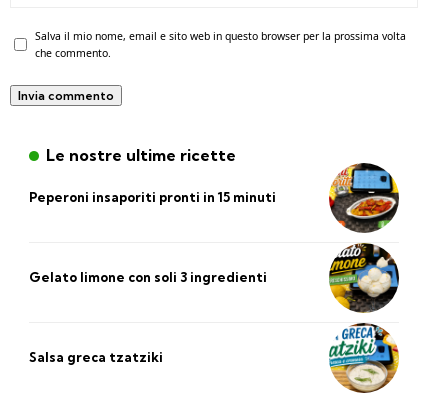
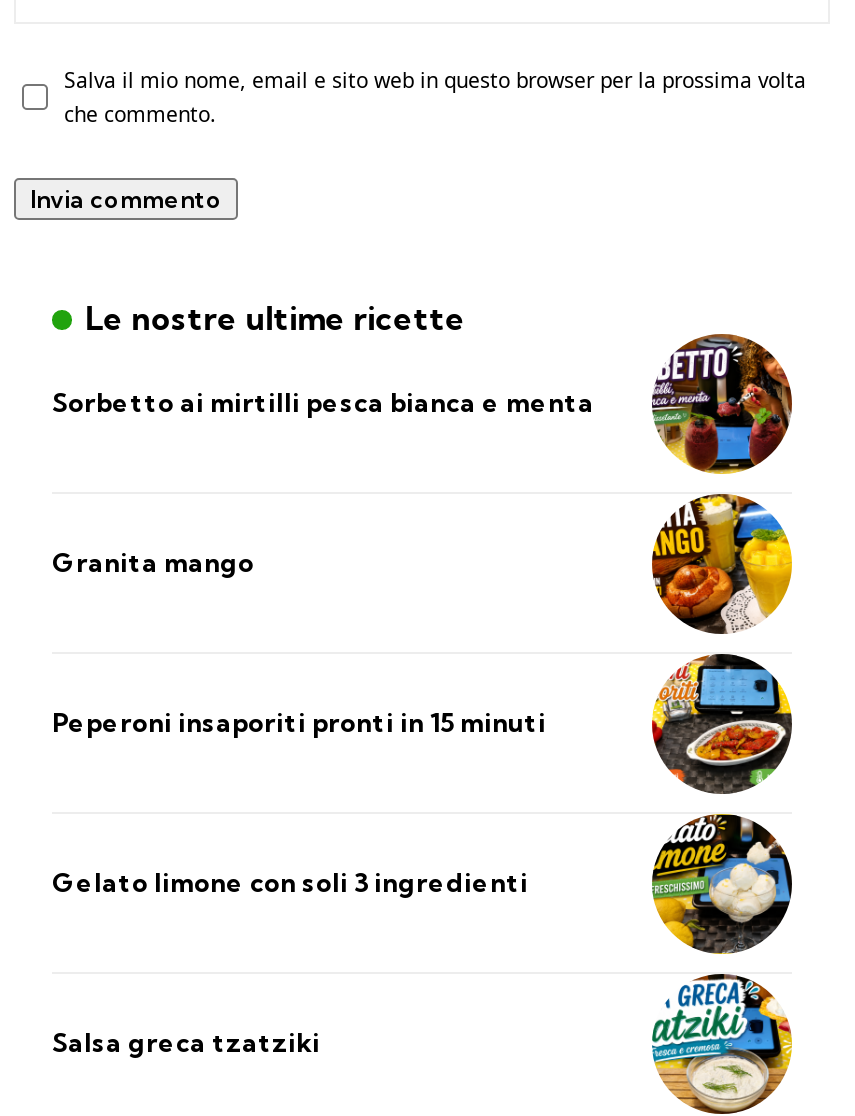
+ [image]
+ Sorbetto ai mirtilli pesca bianca e menta

+ Granita mango

+ [image]
